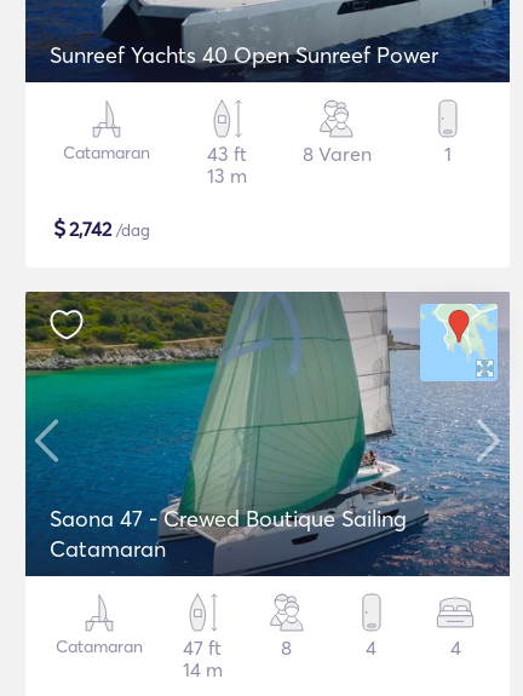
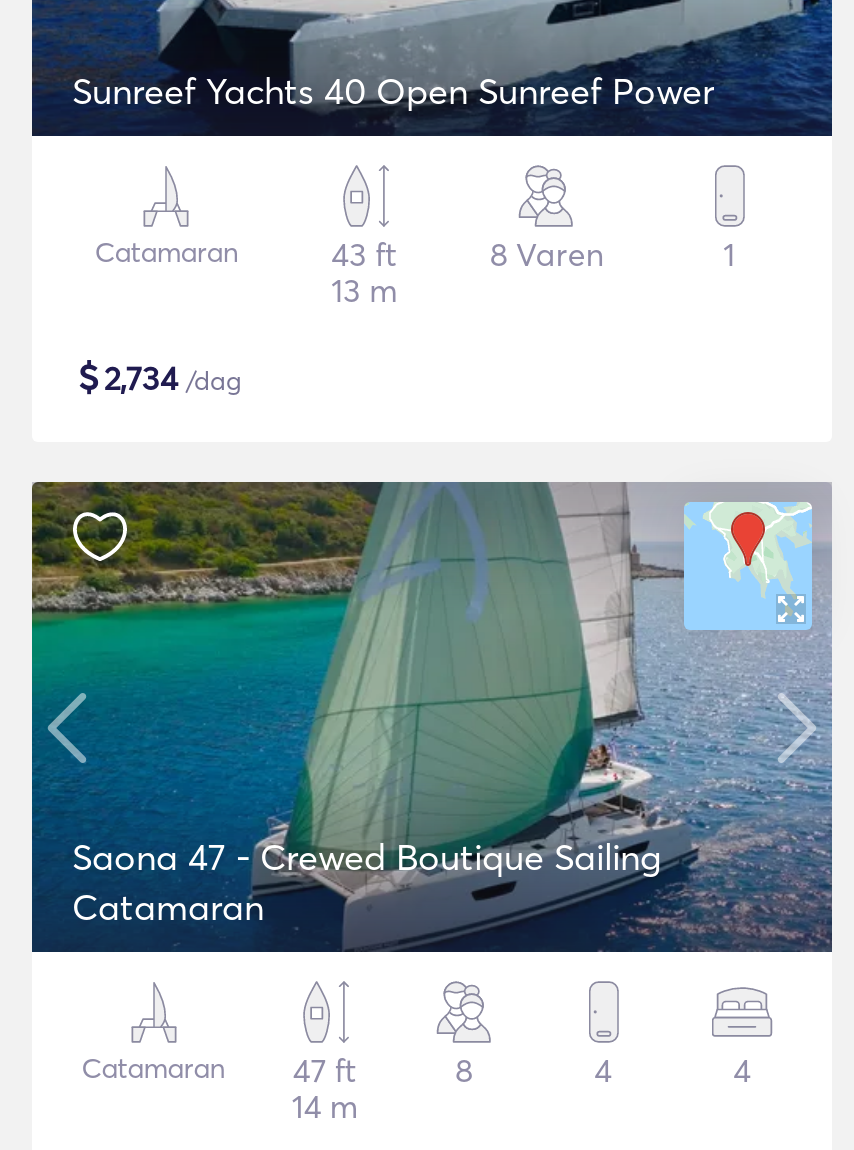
- $2,742 /dag
+ $2,734 /dag
